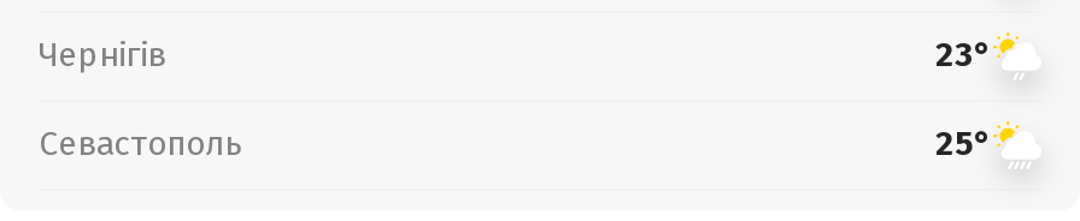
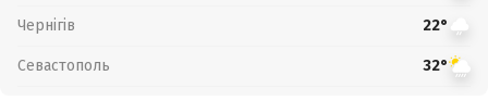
- 23°
+ 22°

- 25°
+ 32°
